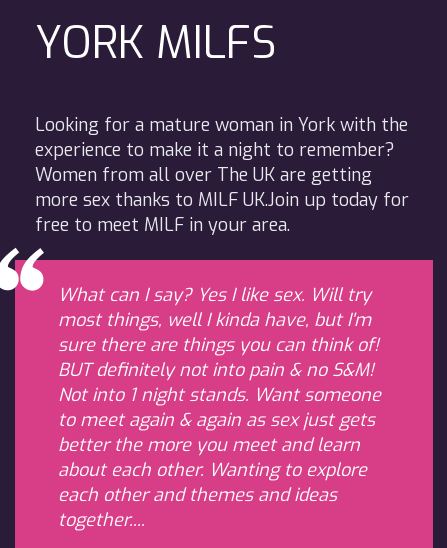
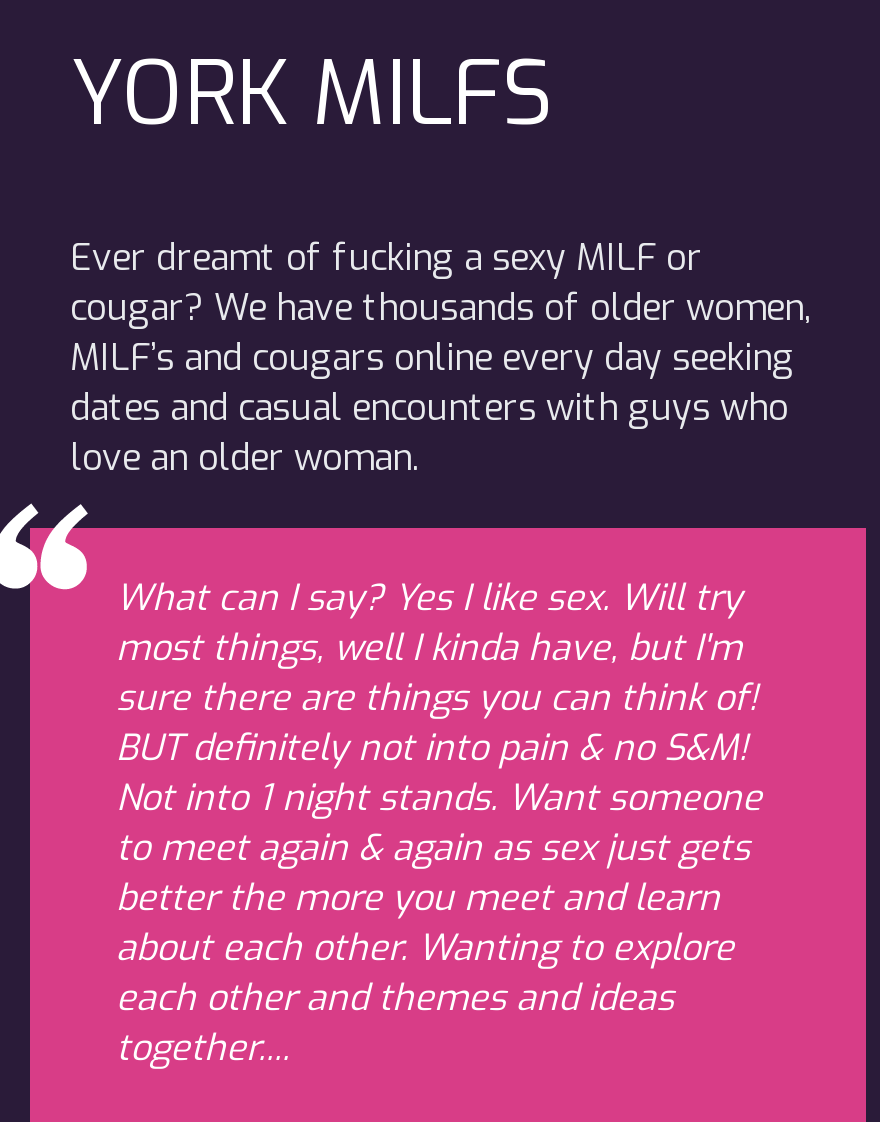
- Looking for a mature woman in York with the
- experience to make it a night to remember?
- Women from all over The UK are getting
- more sex thanks to MILF UK.Join up today for
- free to meet MILF in your area.
+ Ever dreamt of fucking a sexy MILF or
+ cougar? We have thousands of older women,
+ MILF’s and cougars online every day seeking
+ dates and casual encounters with guys who
+ love an older woman.
